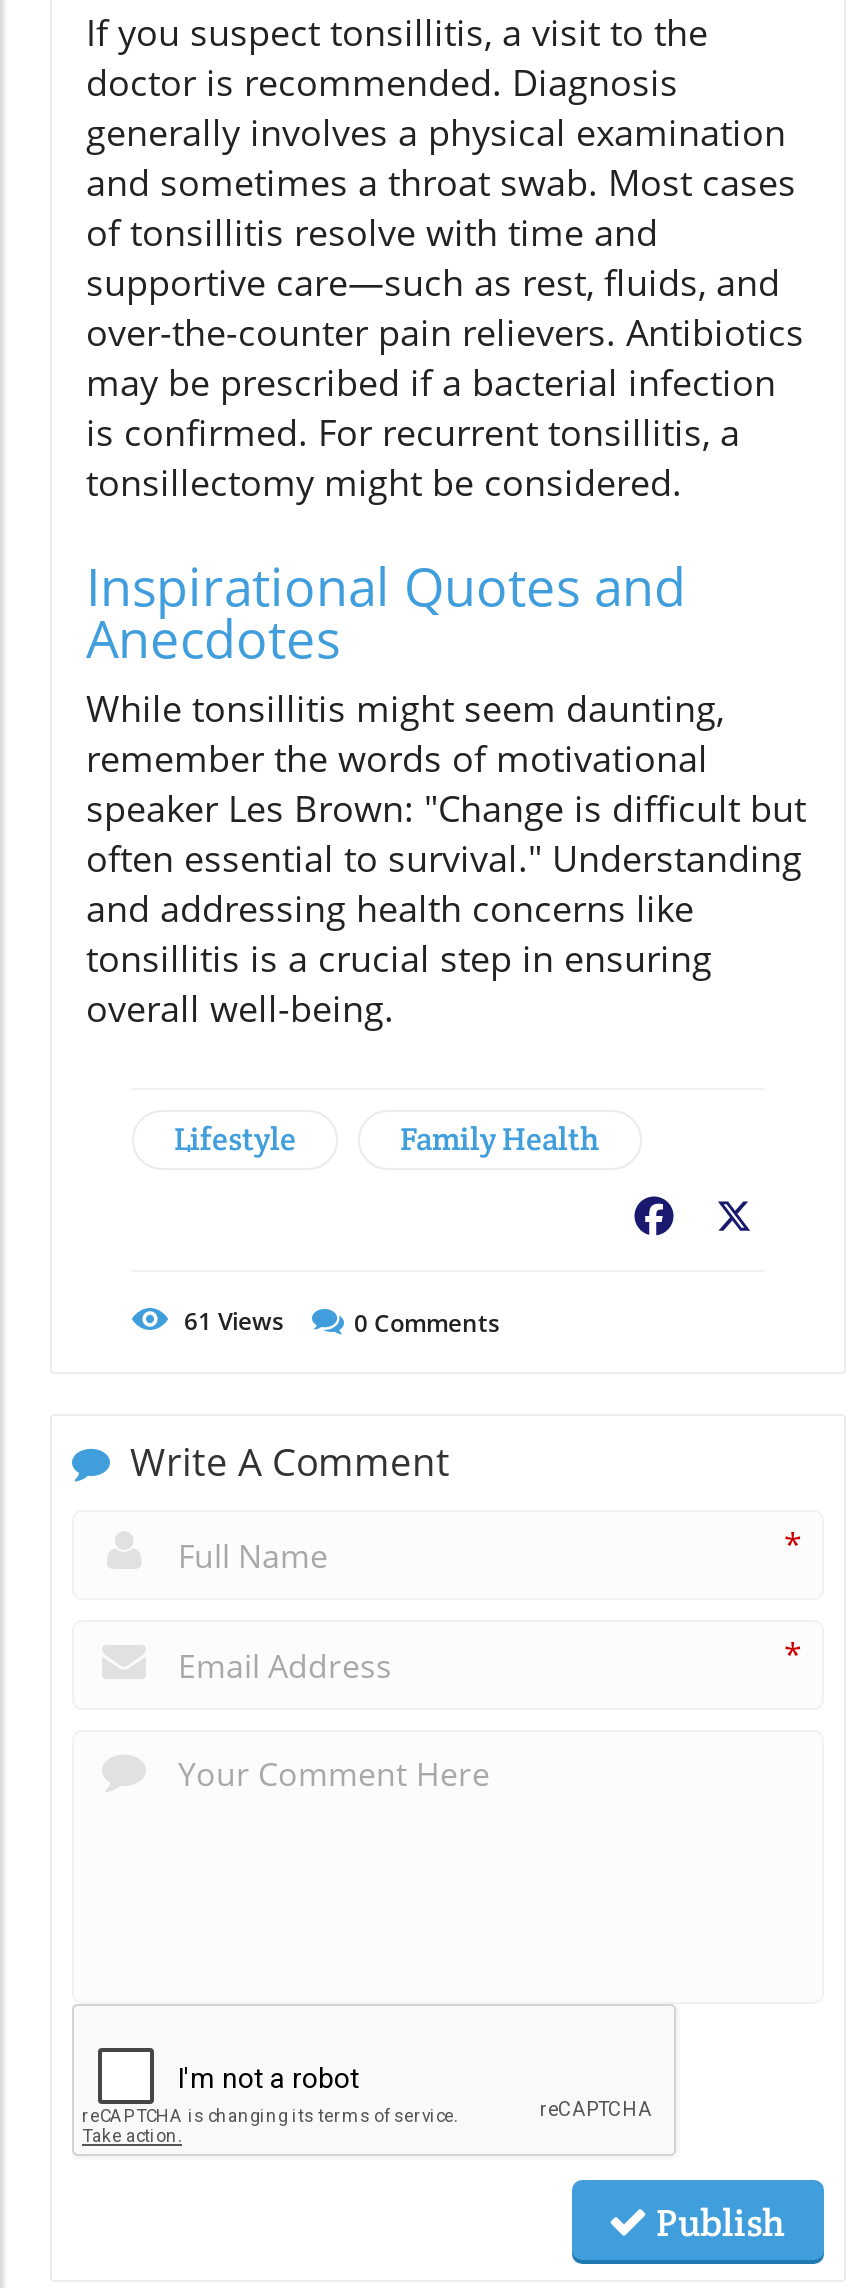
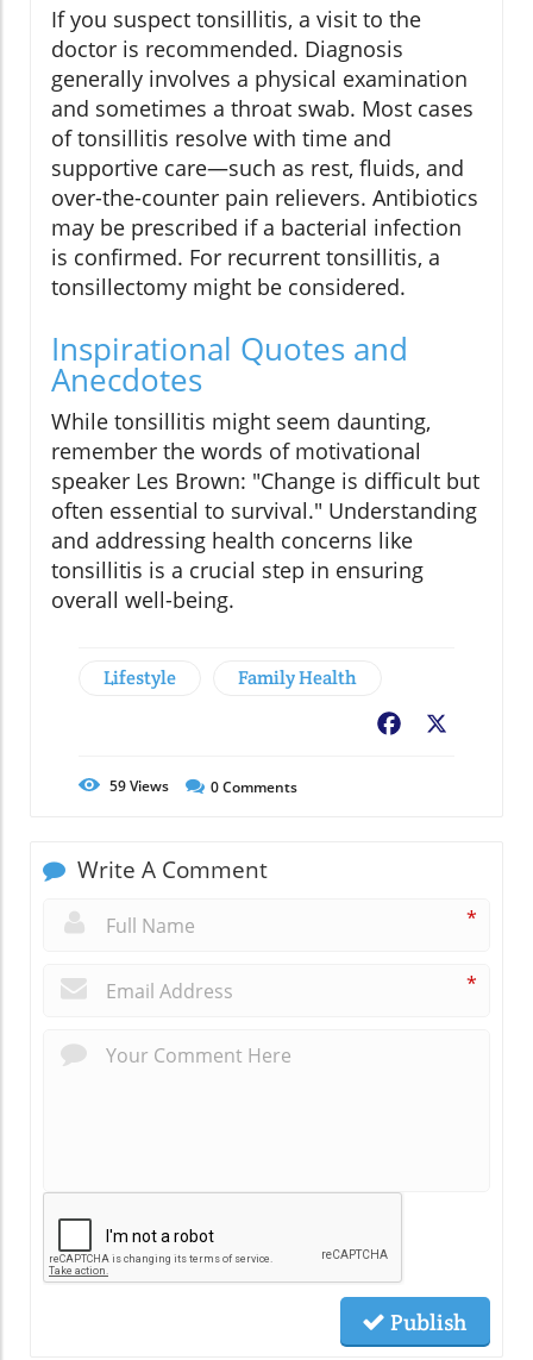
- 61 Views
+ 59 Views
